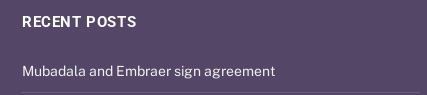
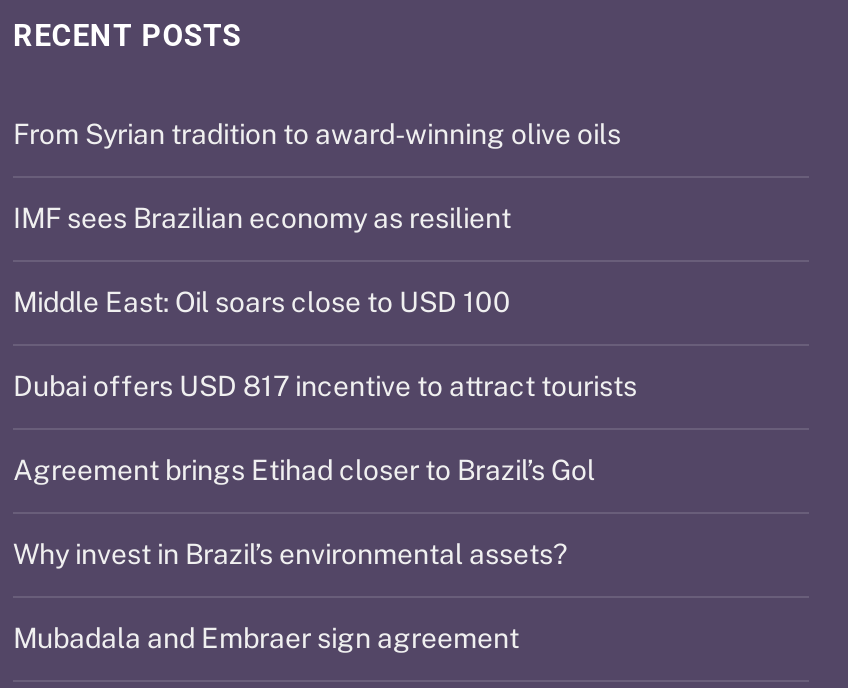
+ From Syrian tradition to award-winning olive oils
+ IMF sees Brazilian economy as resilient
+ Middle East: Oil soars close to USD 100
+ Dubai offers USD 817 incentive to attract tourists
+ Agreement brings Etihad closer to Brazil’s Gol
+ Why invest in Brazil’s environmental assets?
